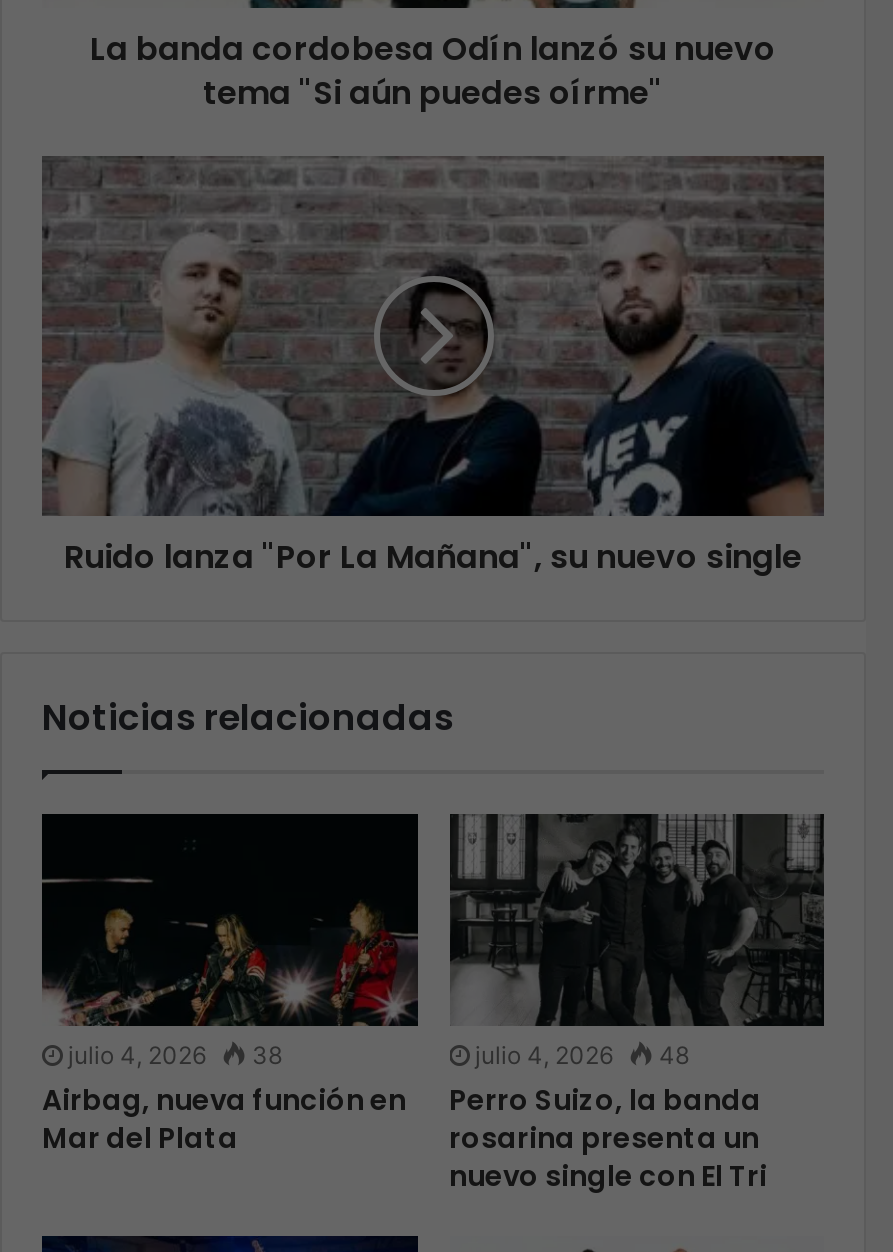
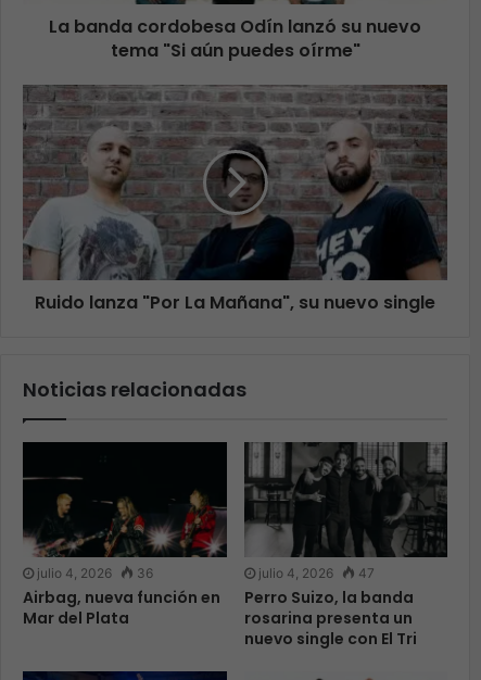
- julio 4, 2026 38
+ julio 4, 2026 36

- julio 4, 2026 48
+ julio 4, 2026 47
